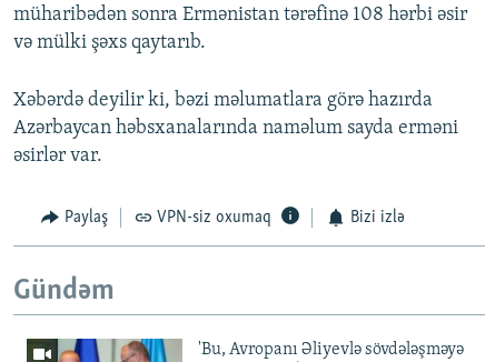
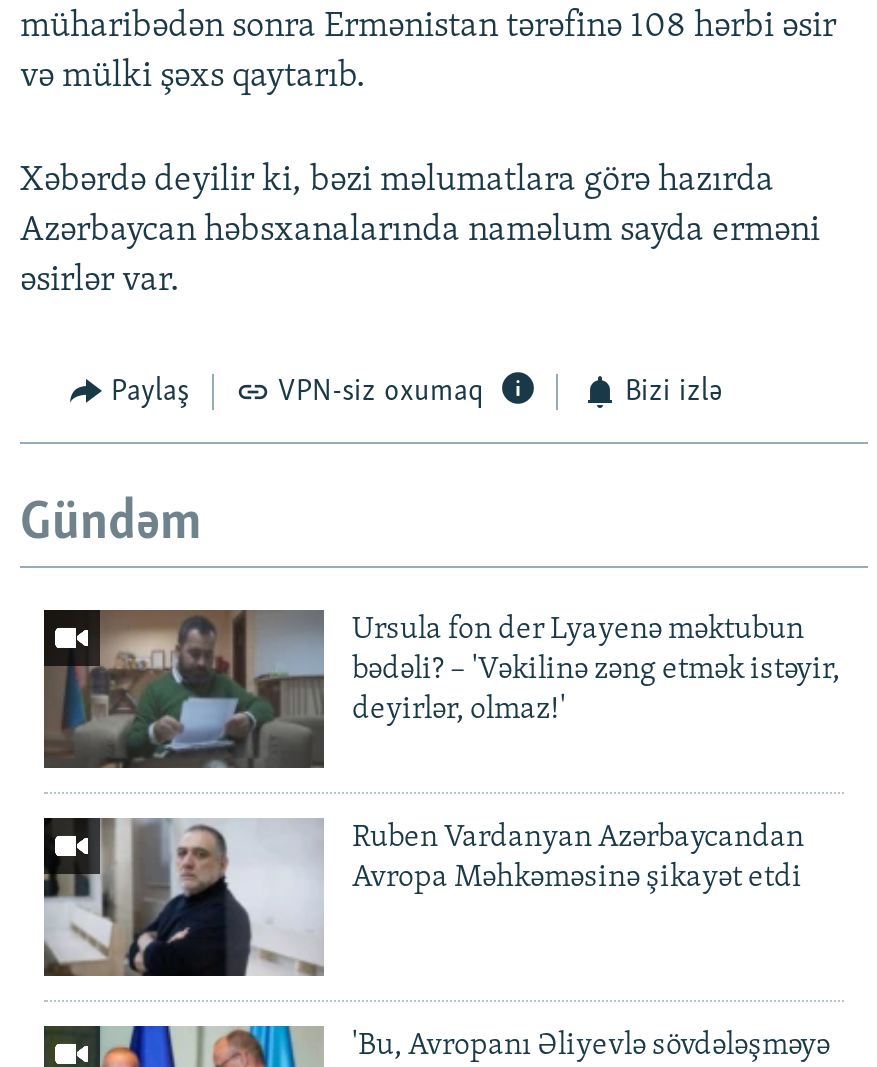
+ [image]
+ Ursula fon der Lyayenə məktubun
+ bədəli? – 'Vəkilinə zəng etmək istəyir,
+ deyirlər, olmaz!'

+ [image]
+ Ruben Vardanyan Azərbaycandan
+ Avropa Məhkəməsinə şikayət etdi
